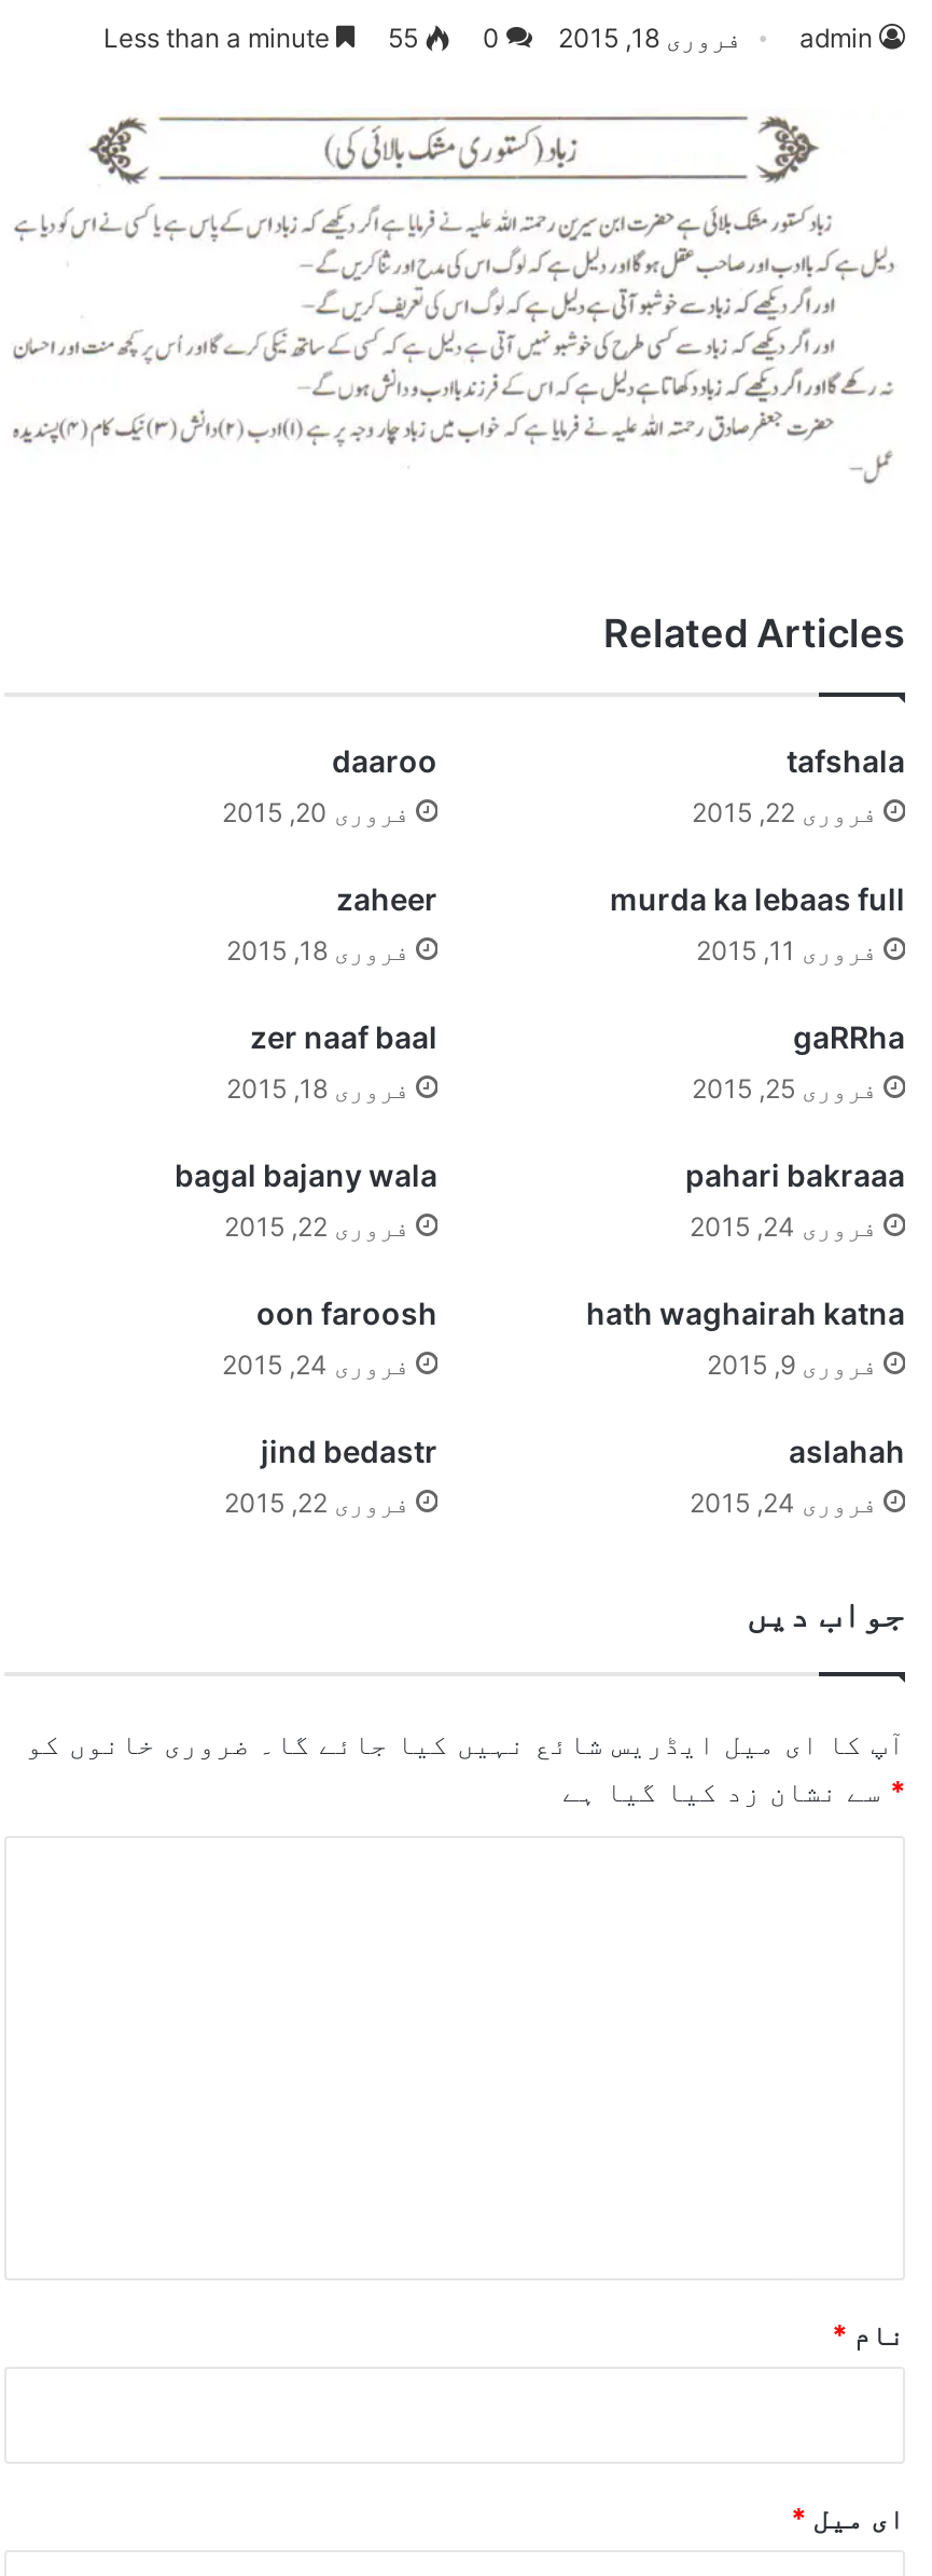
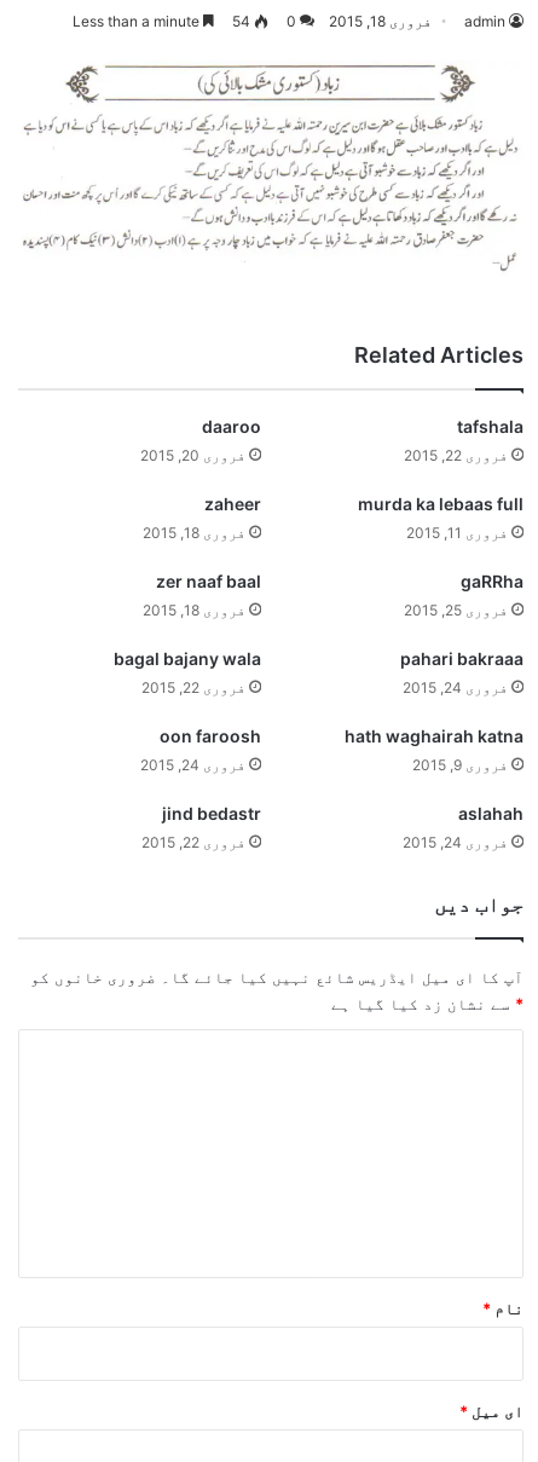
- 55
+ 54
